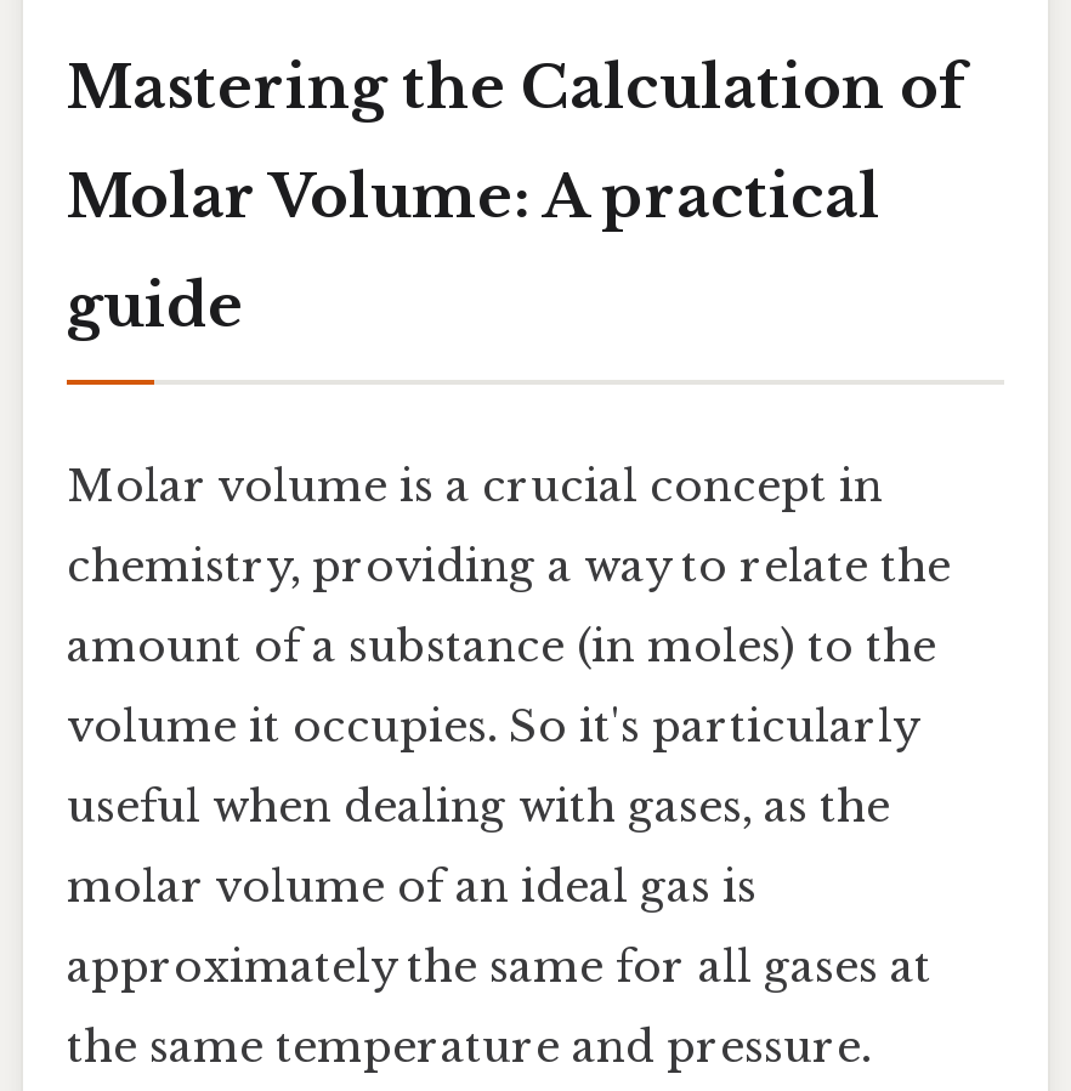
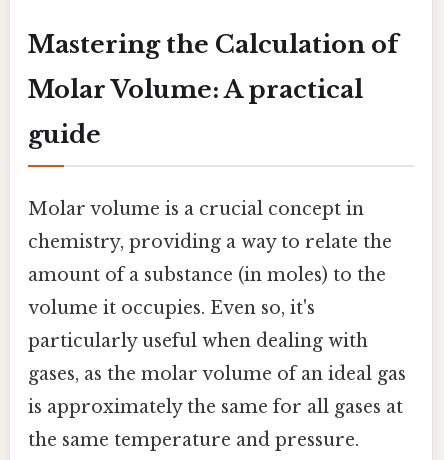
- volume it occupies. So it's particularly
+ volume it occupies. Even so, it's

- useful when dealing with gases, as the
+ particularly useful when dealing with

- molar volume of an ideal gas is
+ gases, as the molar volume of an ideal gas

- approximately the same for all gases at
+ is approximately the same for all gases at
